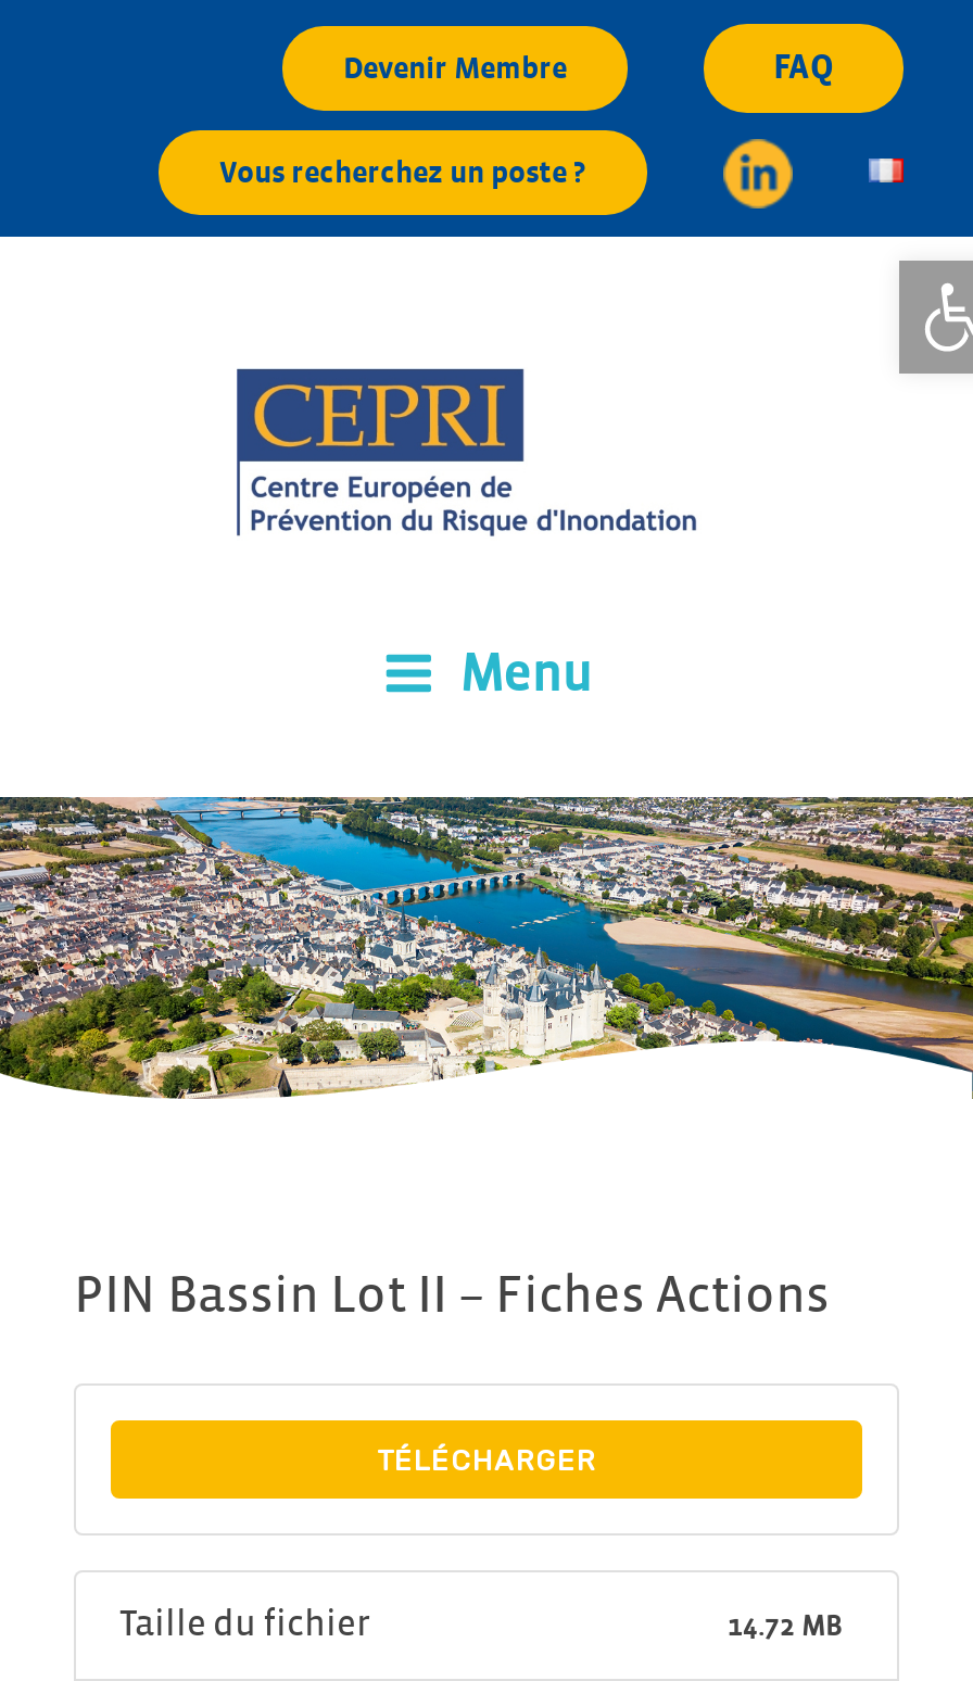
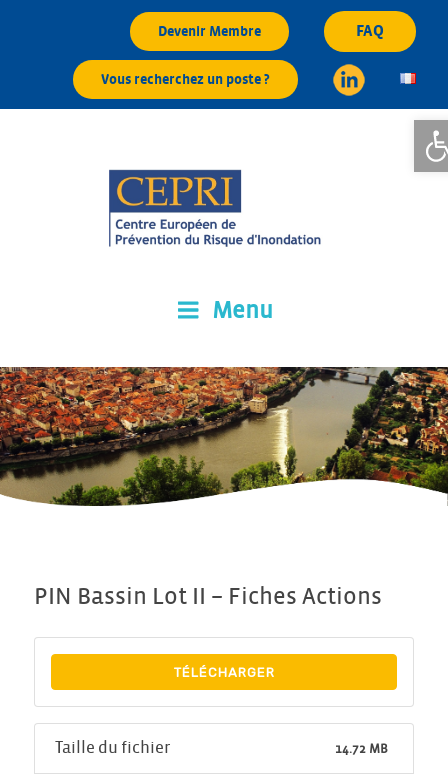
- [image]
+ [image]
